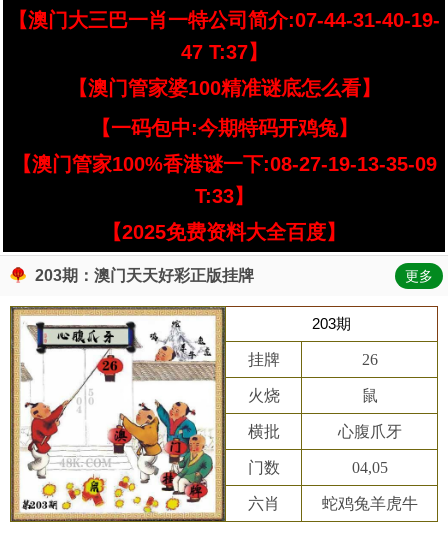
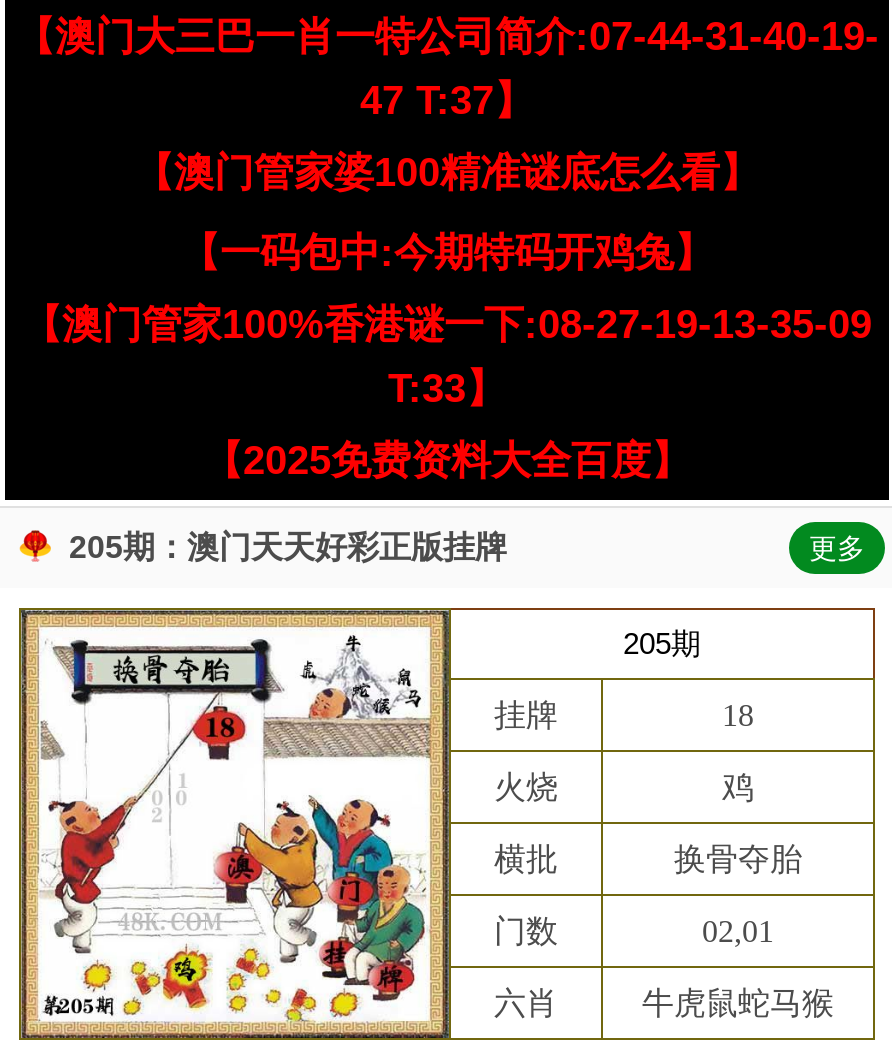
- 203期：澳门天天好彩正版挂牌
+ 205期：澳门天天好彩正版挂牌

- 203期
+ 205期

- 26
+ 18

- 鼠
+ 鸡

- 心腹爪牙
+ 换骨夺胎

- 04,05
+ 02,01

- 蛇鸡兔羊虎牛
+ 牛虎鼠蛇马猴
